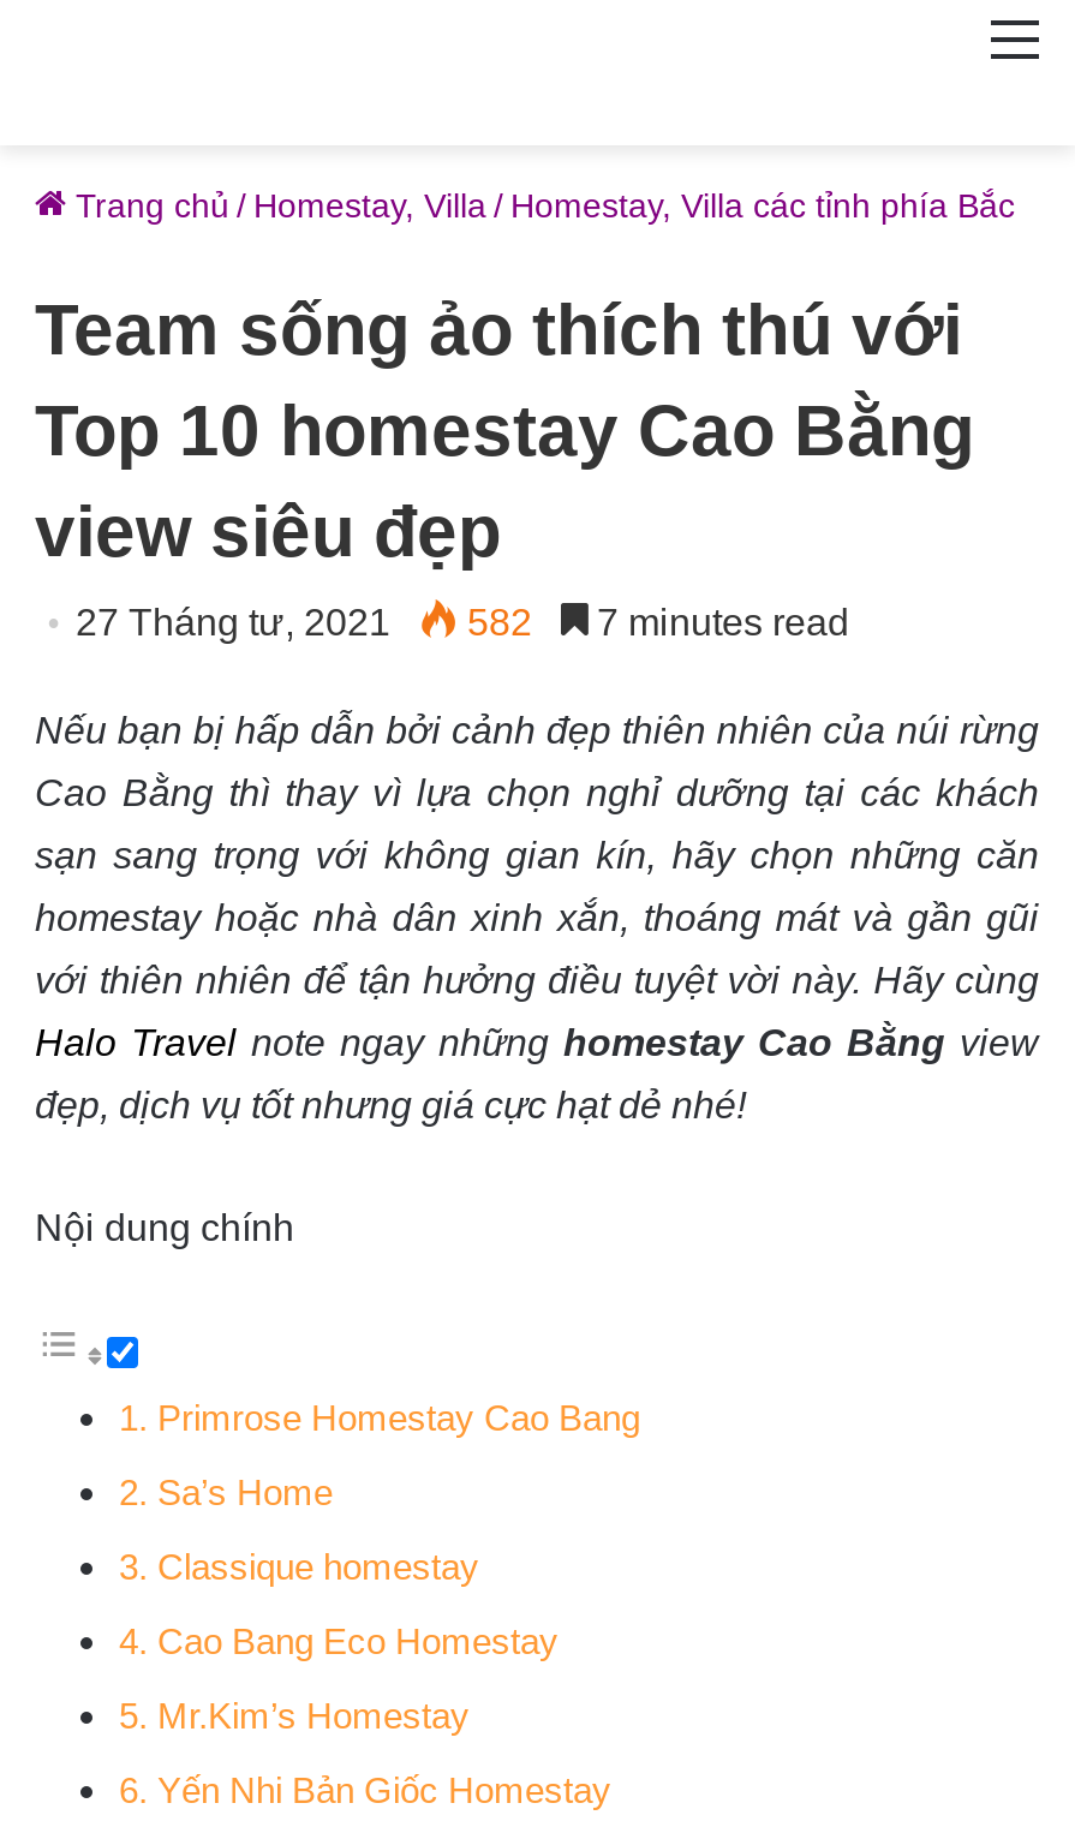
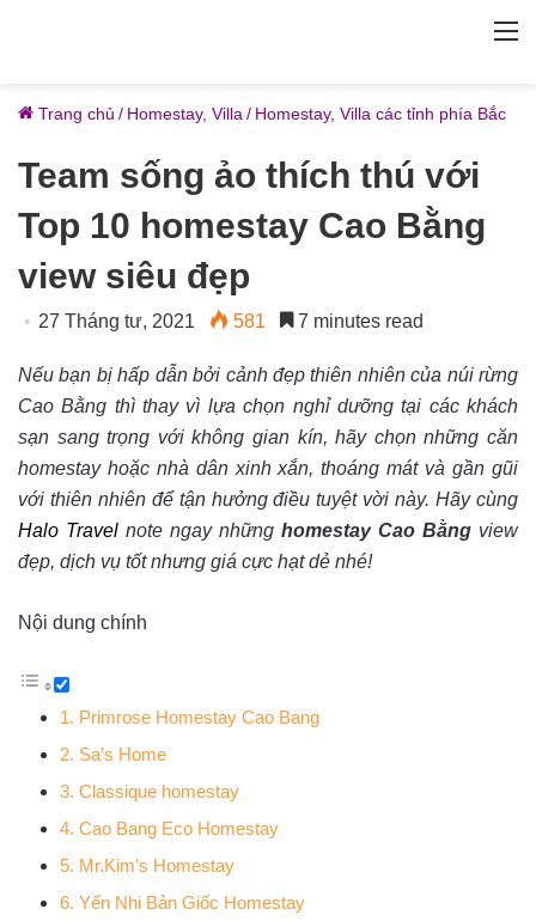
- 27 Tháng tư, 2021 582 7 minutes read
+ 27 Tháng tư, 2021 581 7 minutes read
